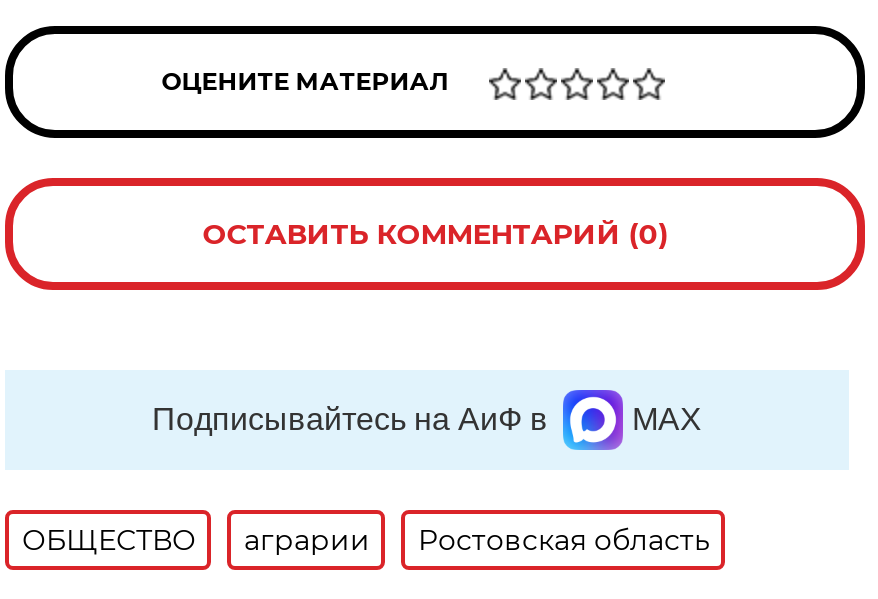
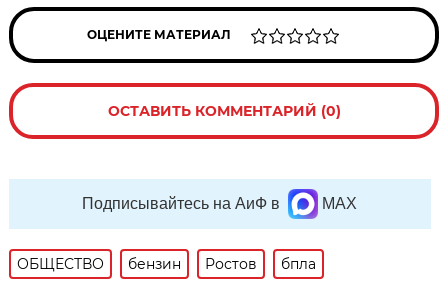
- аграрии
- Ростовская область
+ бензин
+ Ростов
+ бпла
